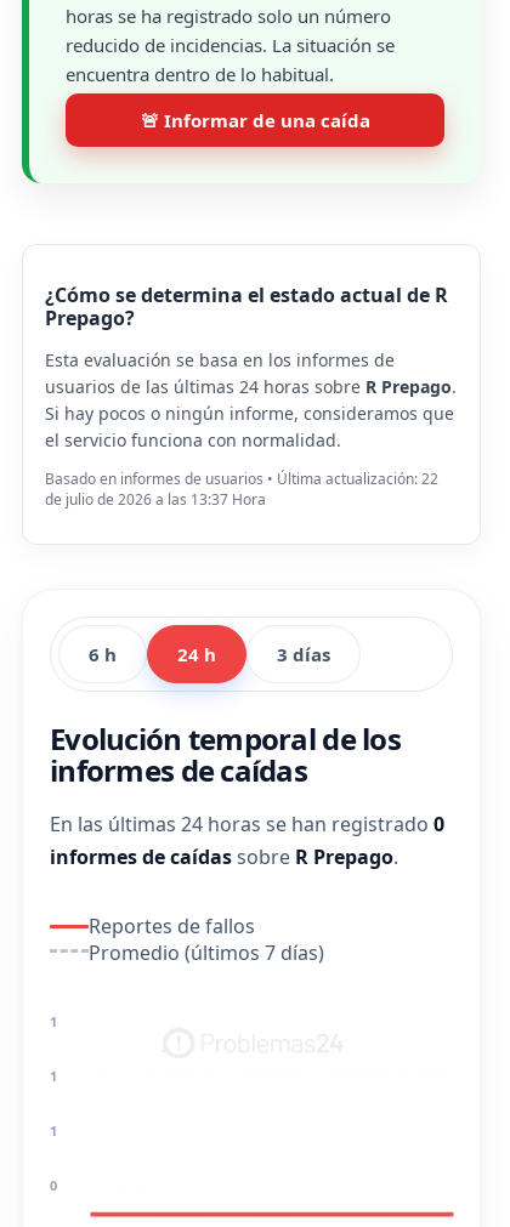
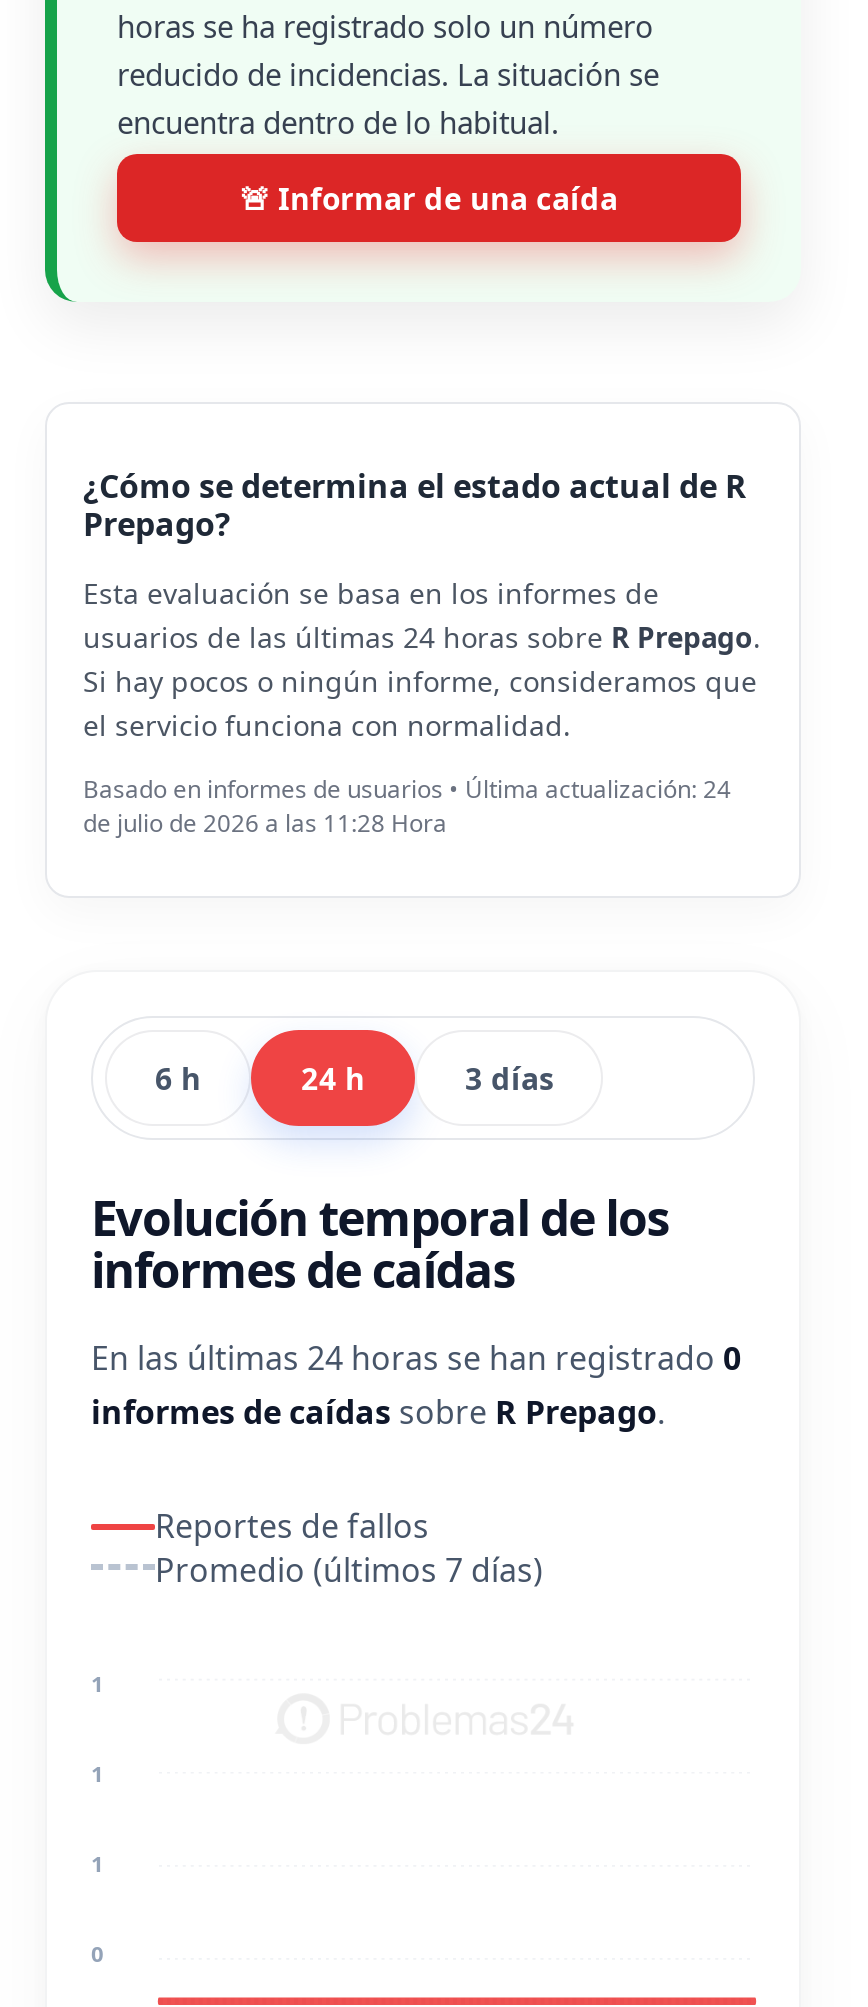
- Basado en informes de usuarios • Última actualización: 22
+ Basado en informes de usuarios • Última actualización: 24

- de julio de 2026 a las 13:37 Hora
+ de julio de 2026 a las 11:28 Hora
